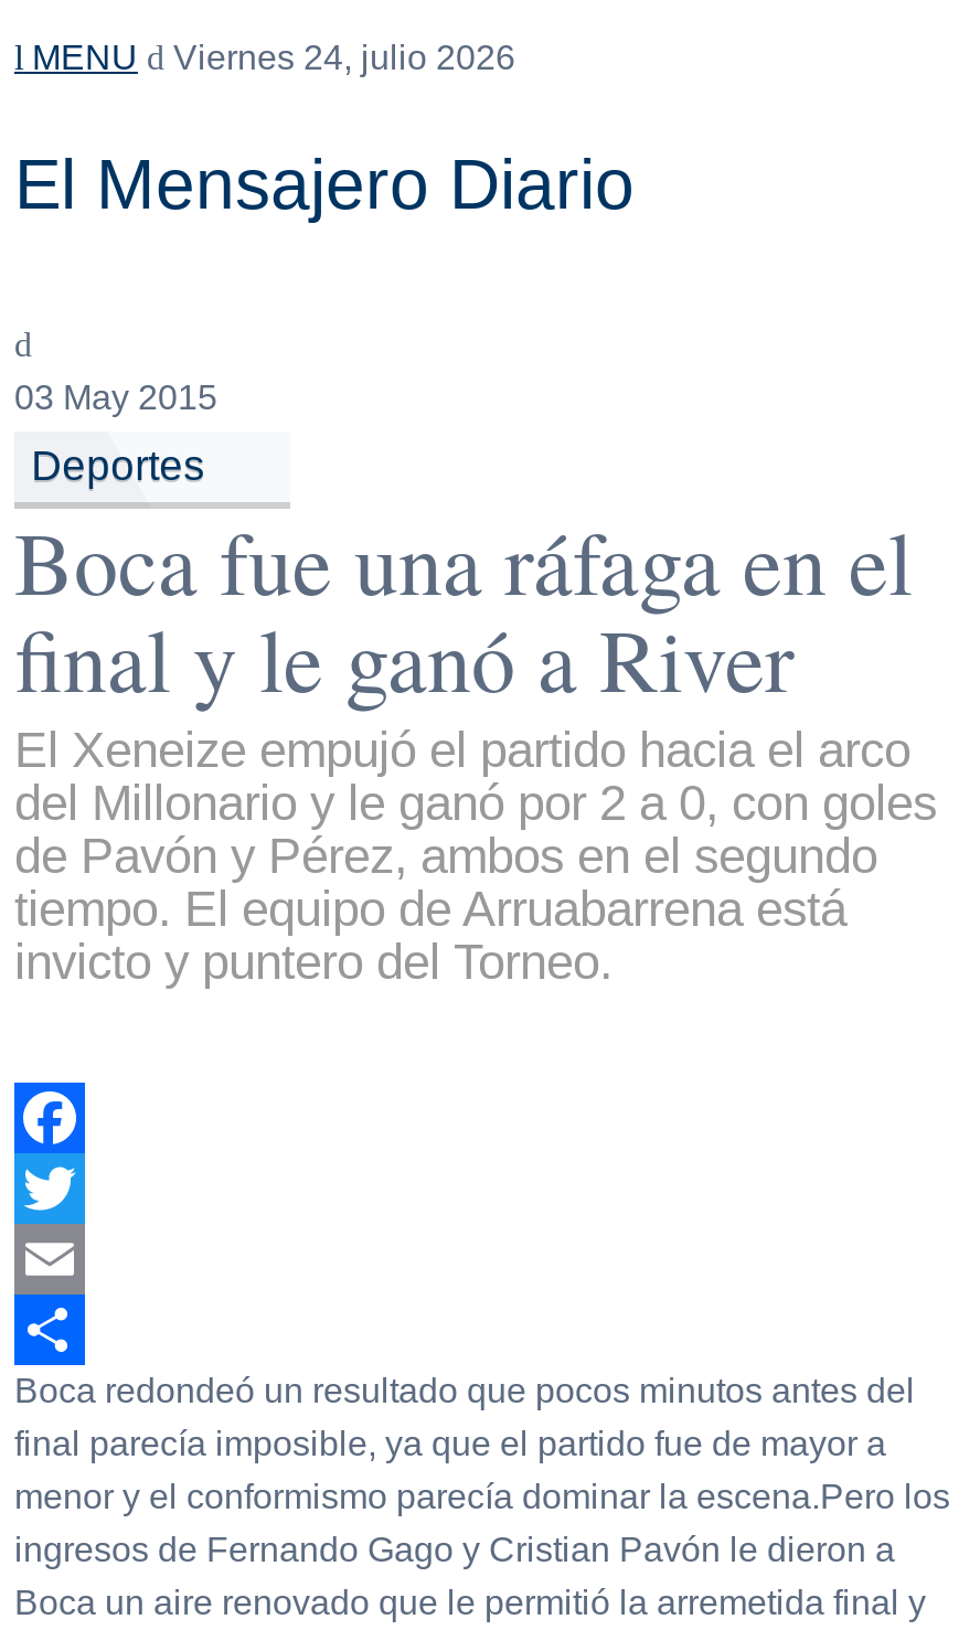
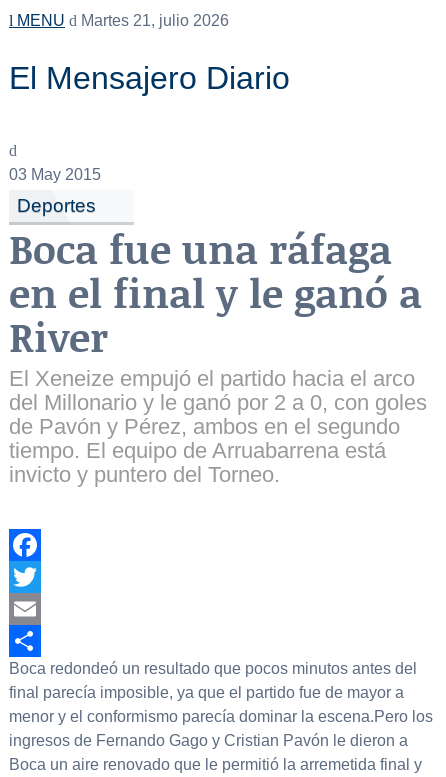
- Viernes 24, julio 2026
+ Martes 21, julio 2026
